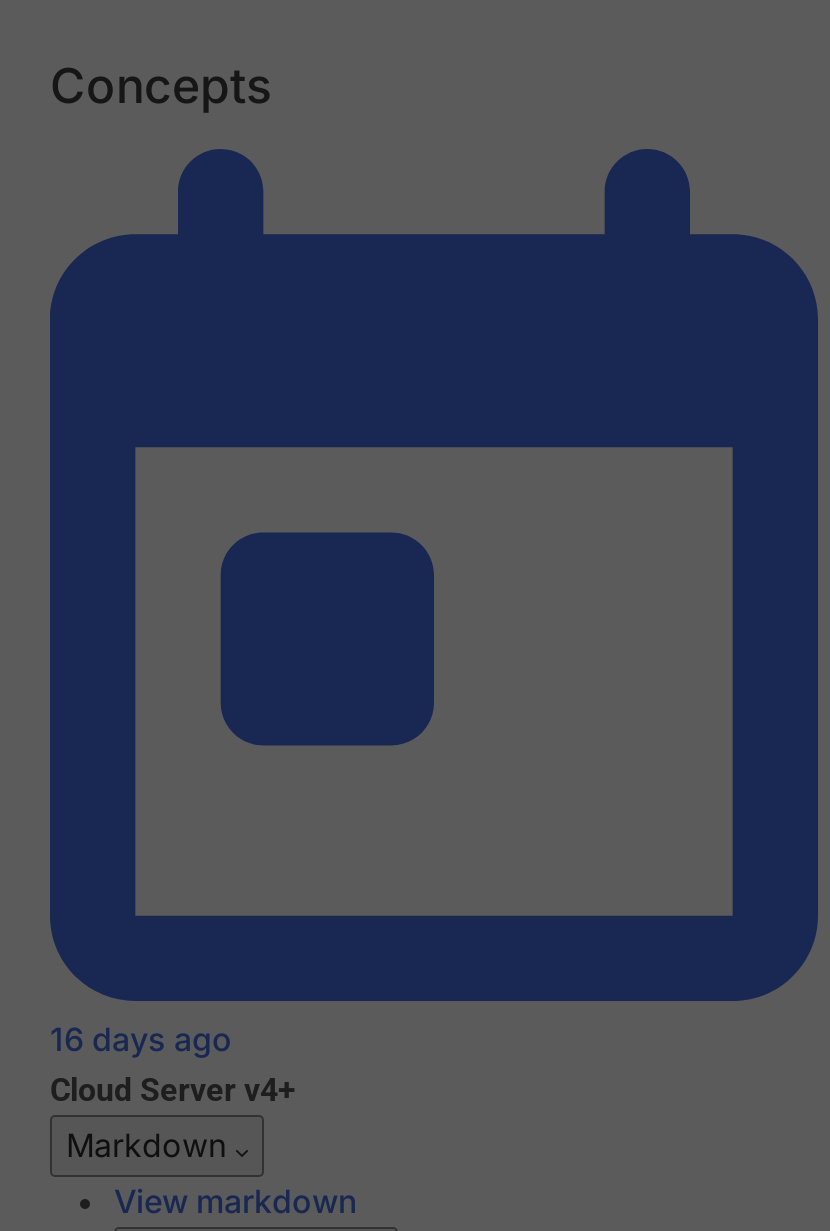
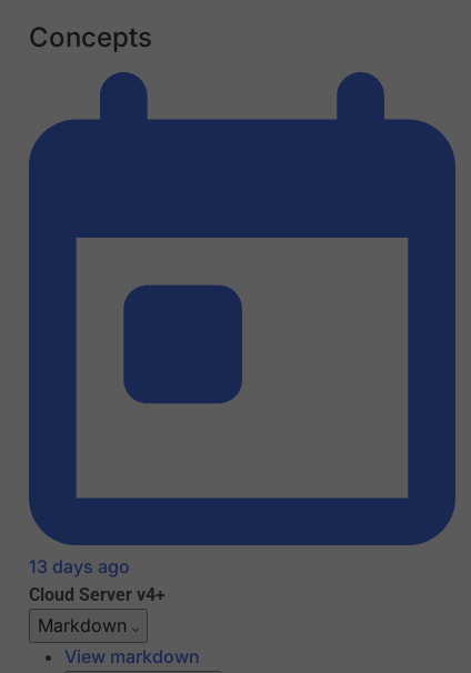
- 16 days ago
+ 13 days ago
